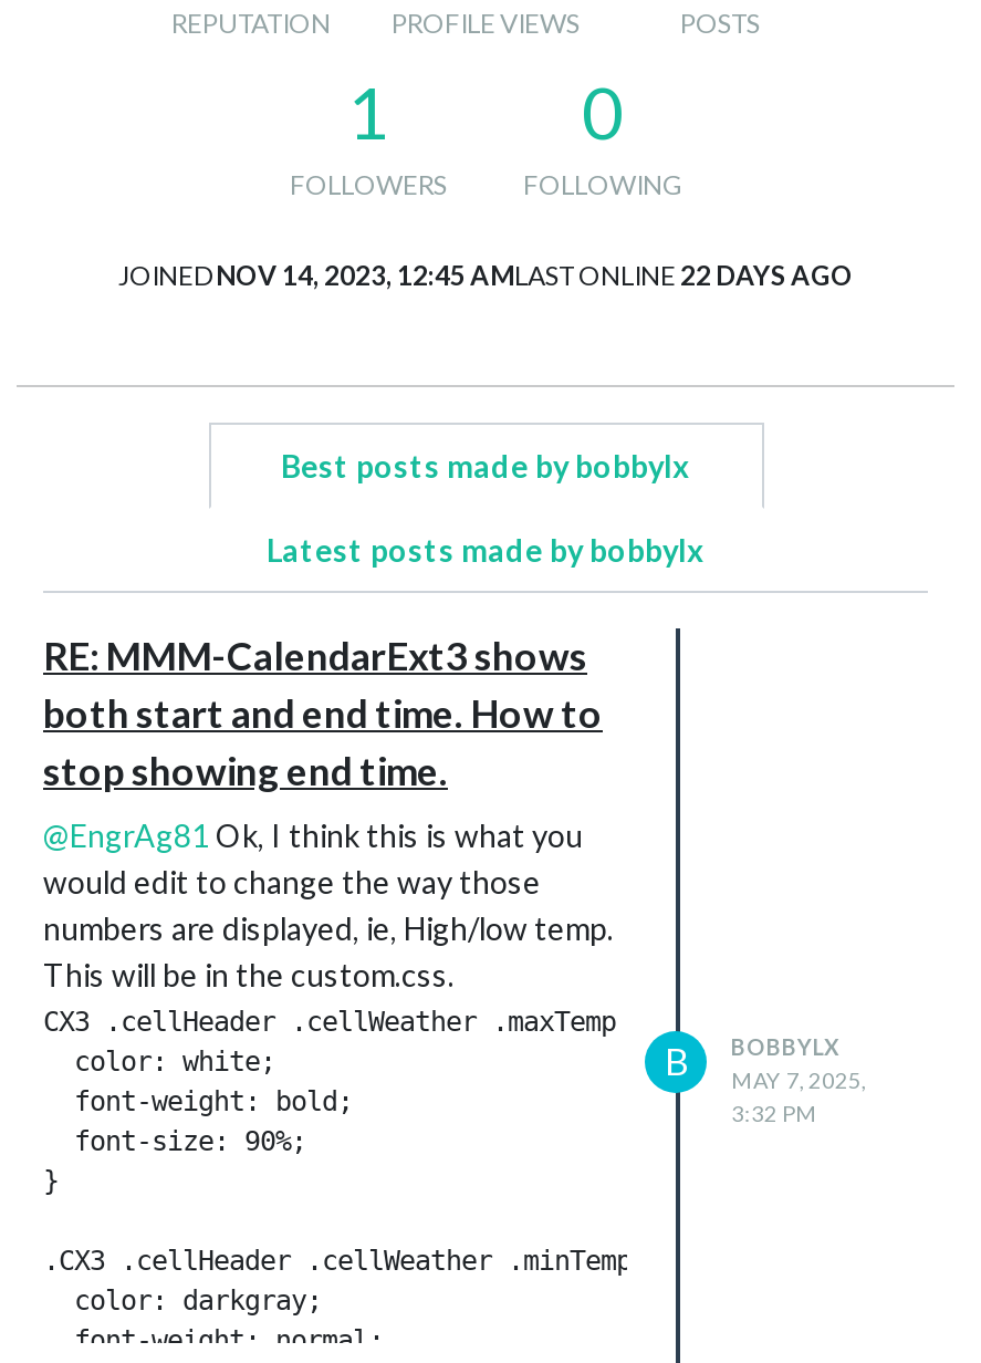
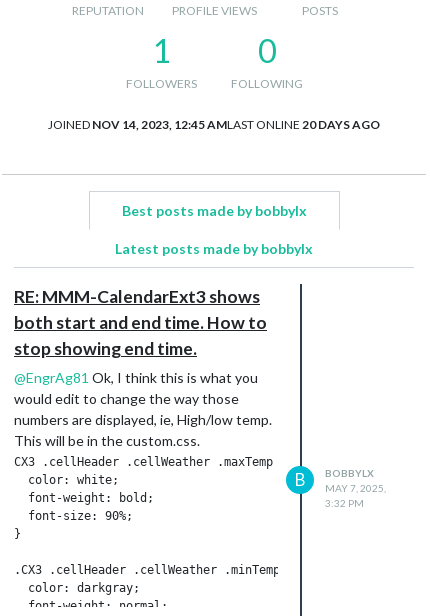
- JOINED NOV 14, 2023, 12:45 AMLAST ONLINE 22 DAYS AGO
+ JOINED NOV 14, 2023, 12:45 AMLAST ONLINE 20 DAYS AGO
